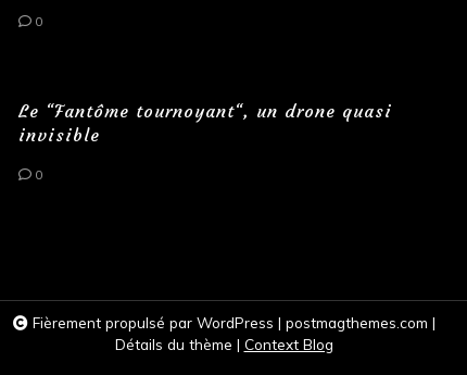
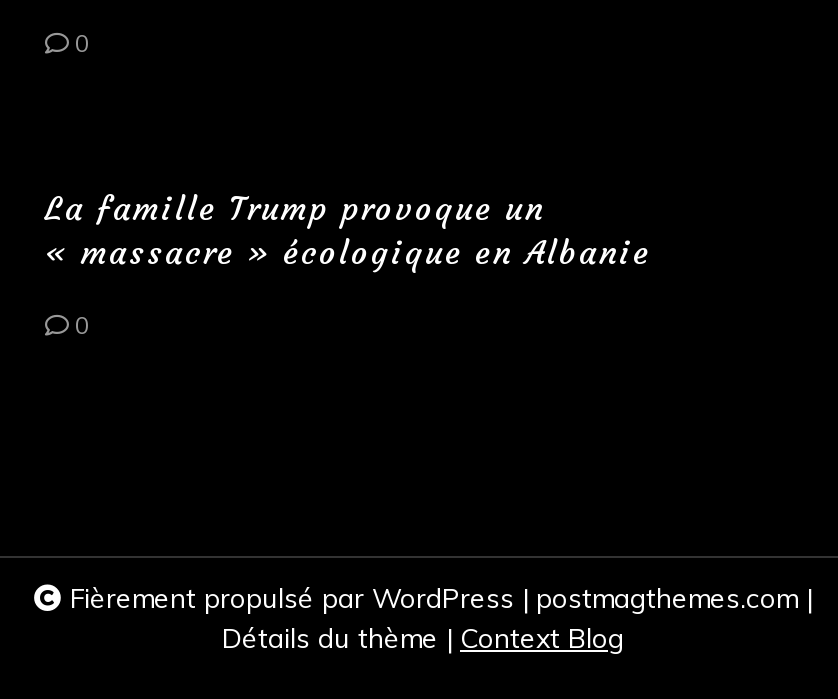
- Le “Fantôme tournoyant“, un drone quasi
- invisible
+ La famille Trump provoque un
+ « massacre » écologique en Albanie
